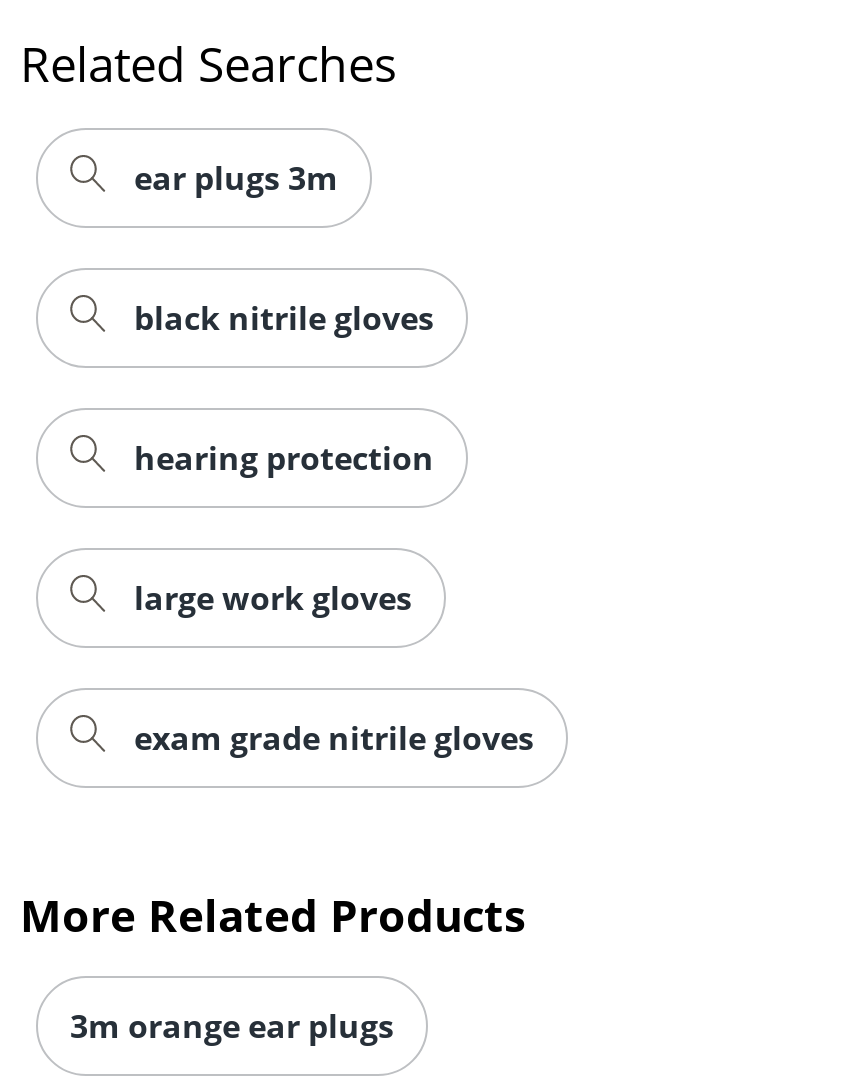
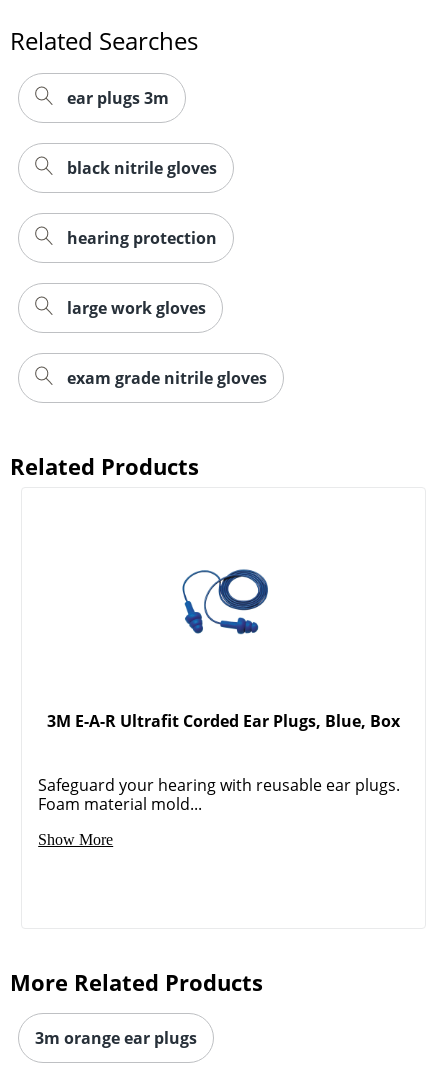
+ Related Products

+ 3M E-A-R Ultrafit Corded Ear Plugs, Blue, Box
+ Safeguard your hearing with reusable ear plugs.
+ Foam material mold...
+ Show More

+ [image]
